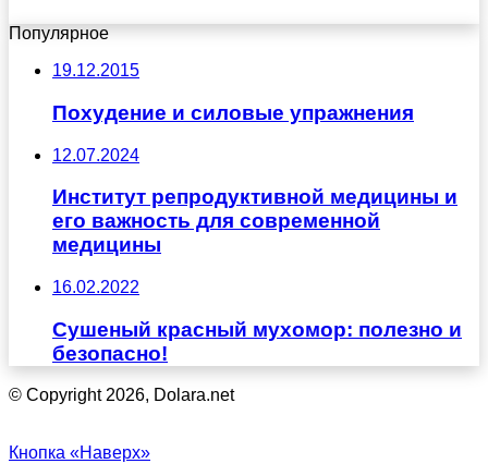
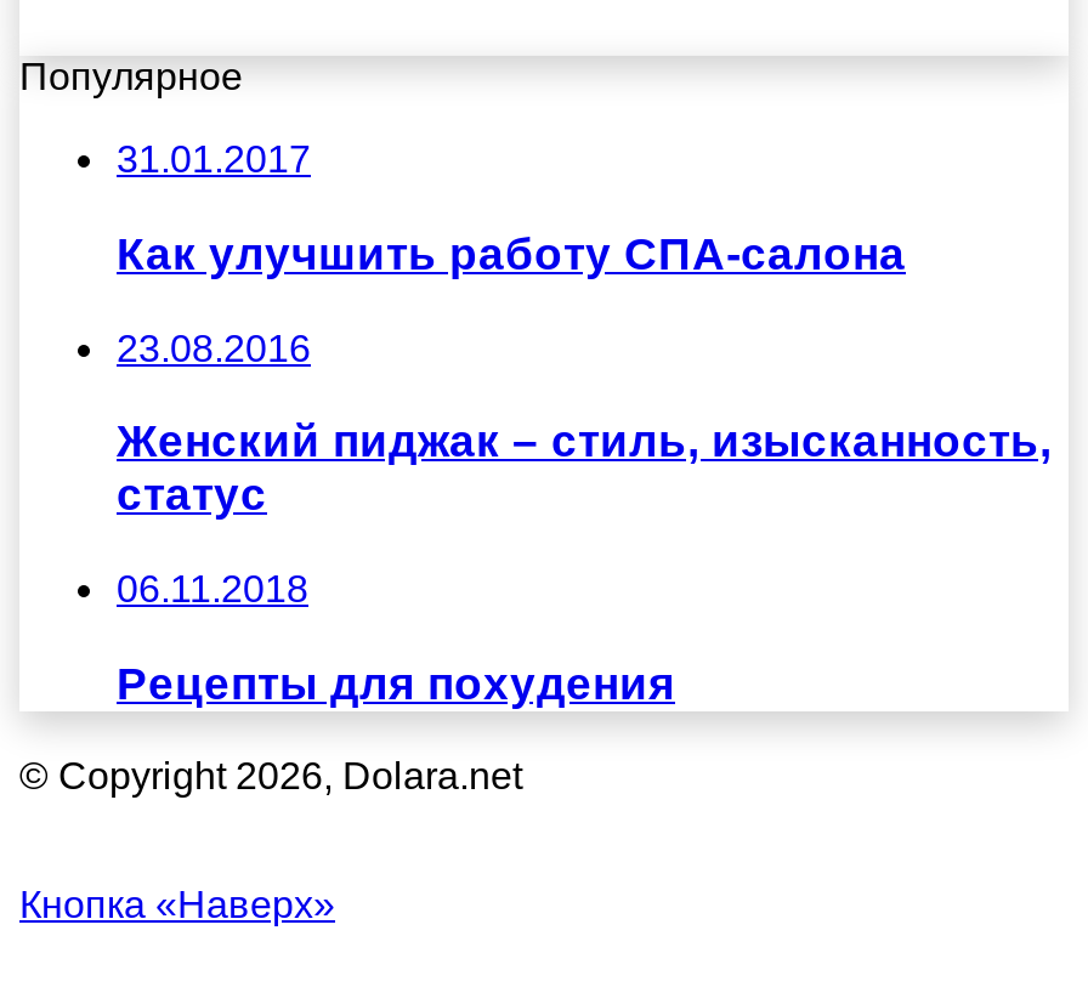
- 19.12.2015
+ 31.01.2017

- Похудение и силовые упражнения
+ Как улучшить работу СПА-салона

- 12.07.2024
+ 23.08.2016

- Институт репродуктивной медицины и
- его важность для современной
- медицины
+ Женский пиджак – стиль, изысканность,
+ статус

- 16.02.2022
+ 06.11.2018

- Сушеный красный мухомор: полезно и
- безопасно!
+ Рецепты для похудения
